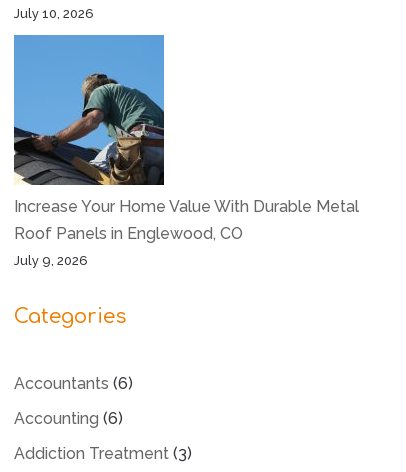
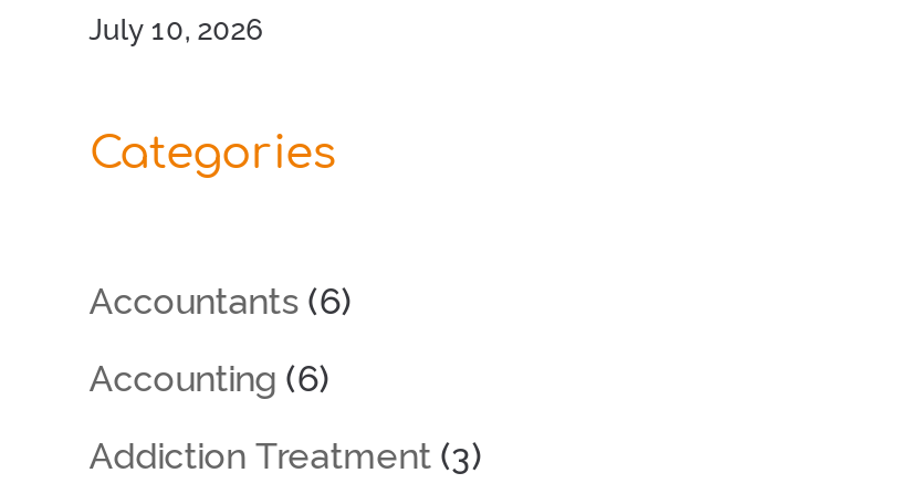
- [image]
- Increase Your Home Value With Durable Metal
- Roof Panels in Englewood, CO
- July 9, 2026
